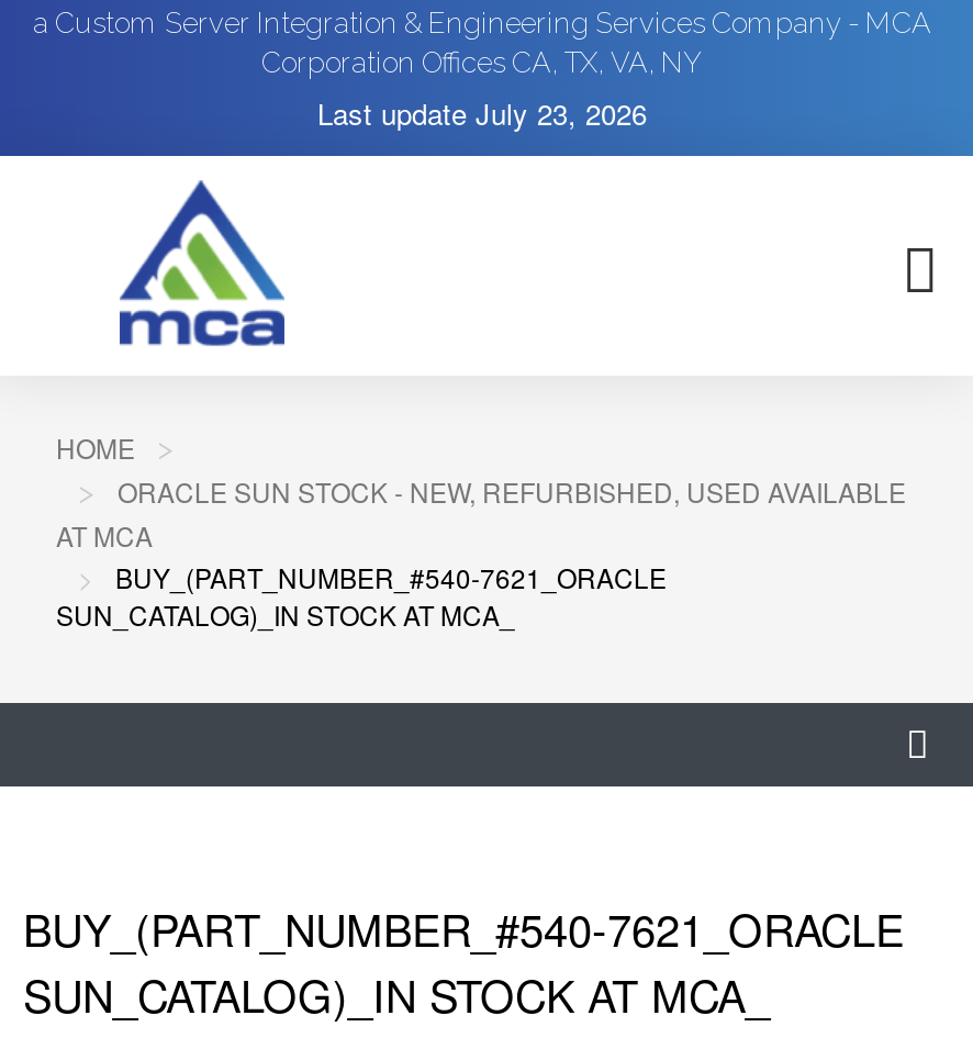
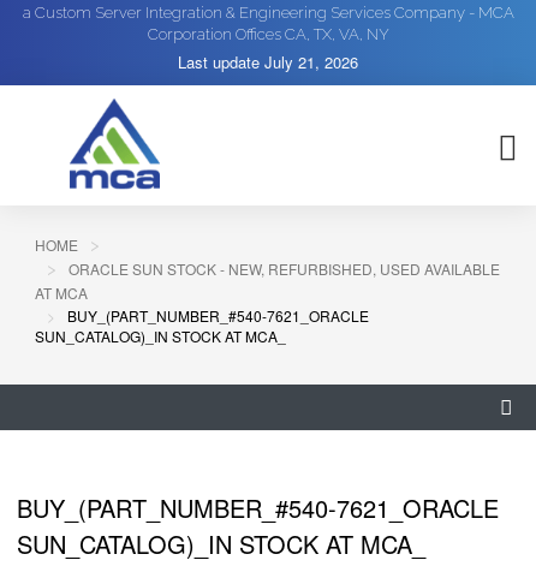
- Last update July 23, 2026
+ Last update July 21, 2026
